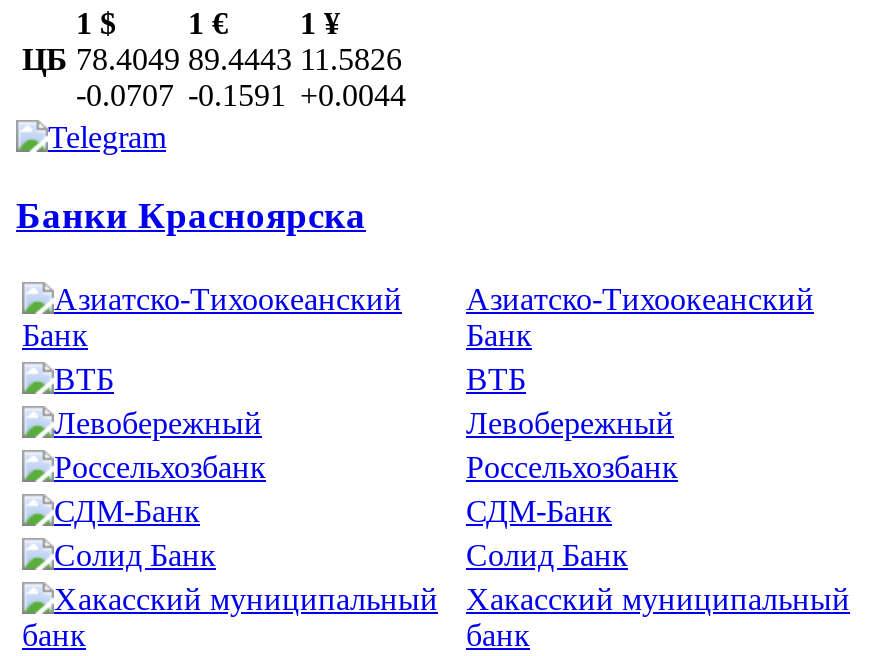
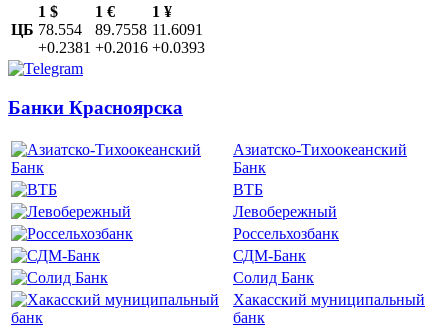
- 78.4049
+ 78.554

- 89.4443
+ 89.7558

- 11.5826
+ 11.6091

- -0.0707
+ +0.2381

- -0.1591
+ +0.2016

- +0.0044
+ +0.0393
